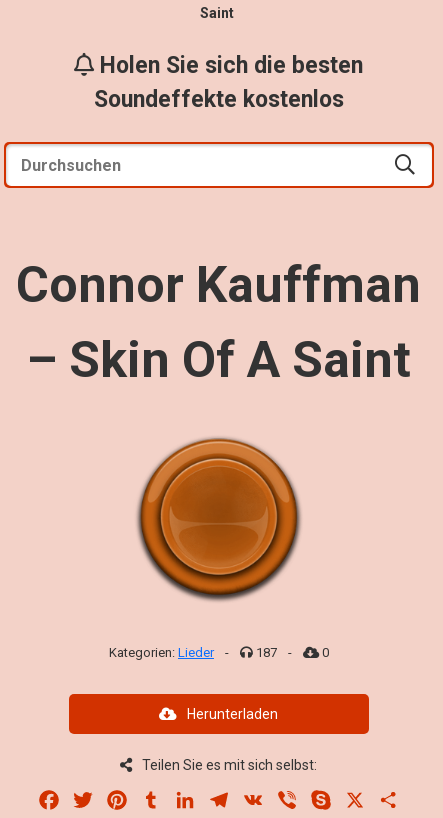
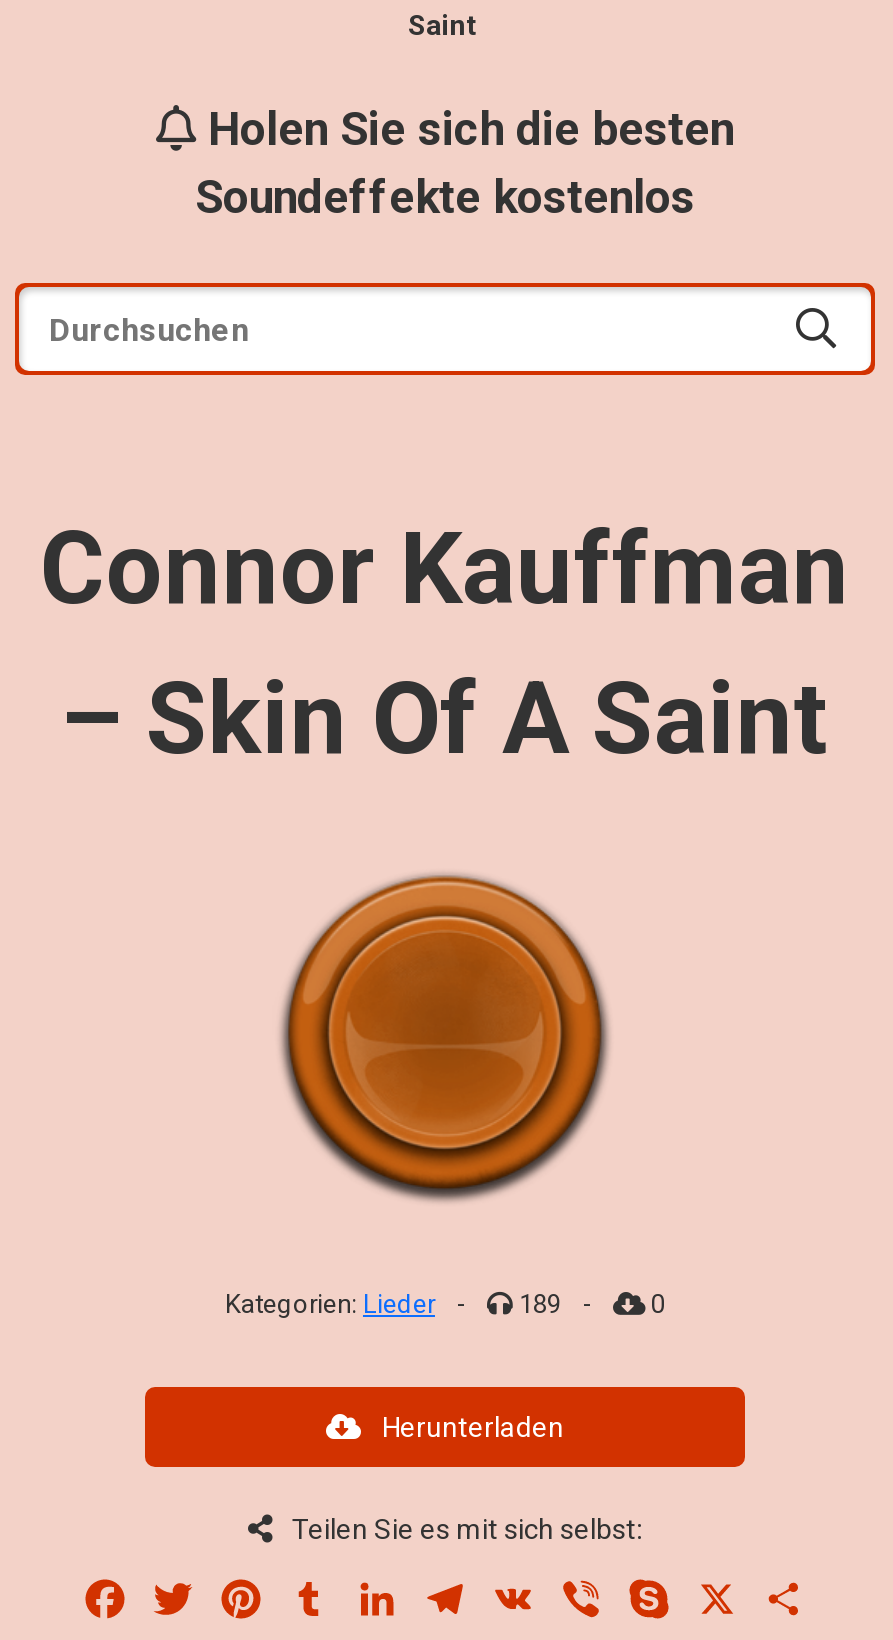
- 187
+ 189
